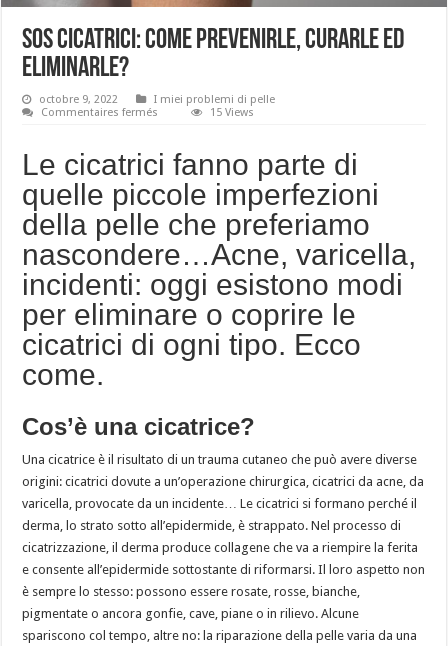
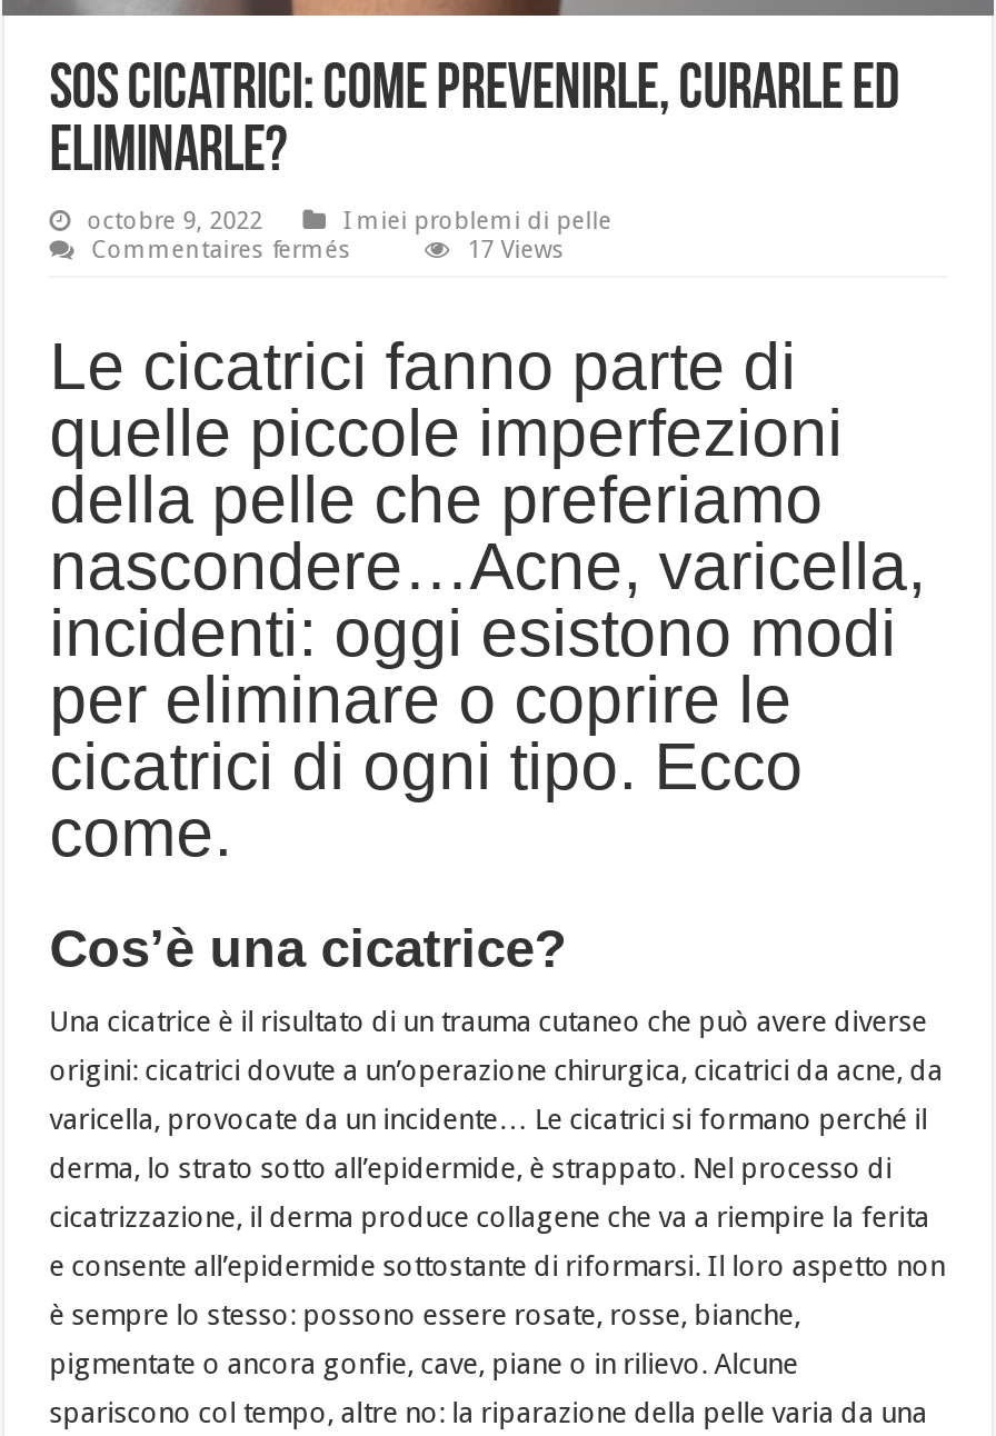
- 15 Views
+ 17 Views
